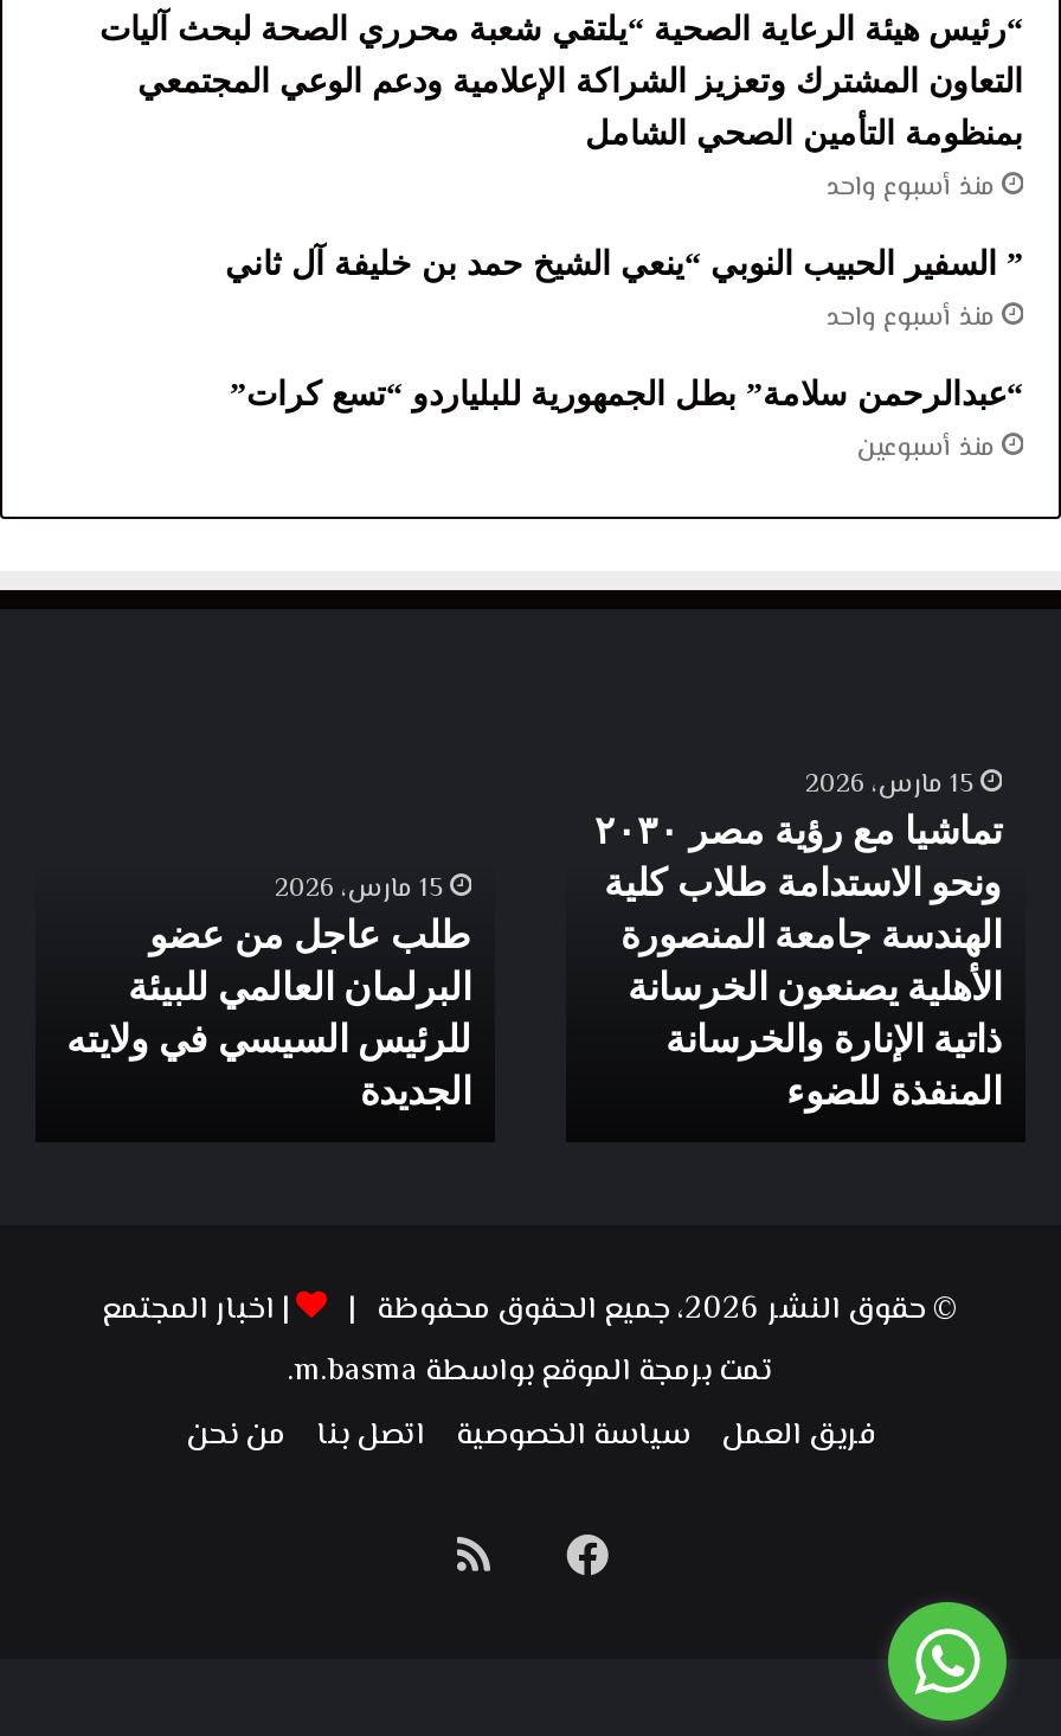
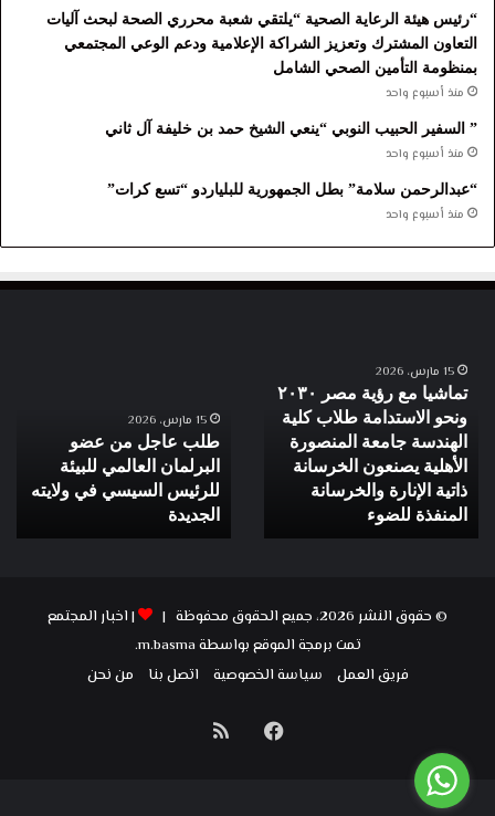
- منذ أسبوعين
+ منذ أسبوع واحد
